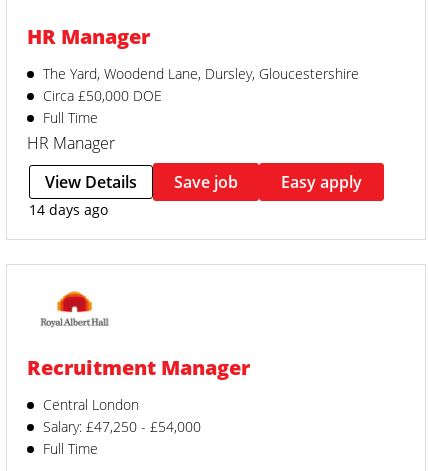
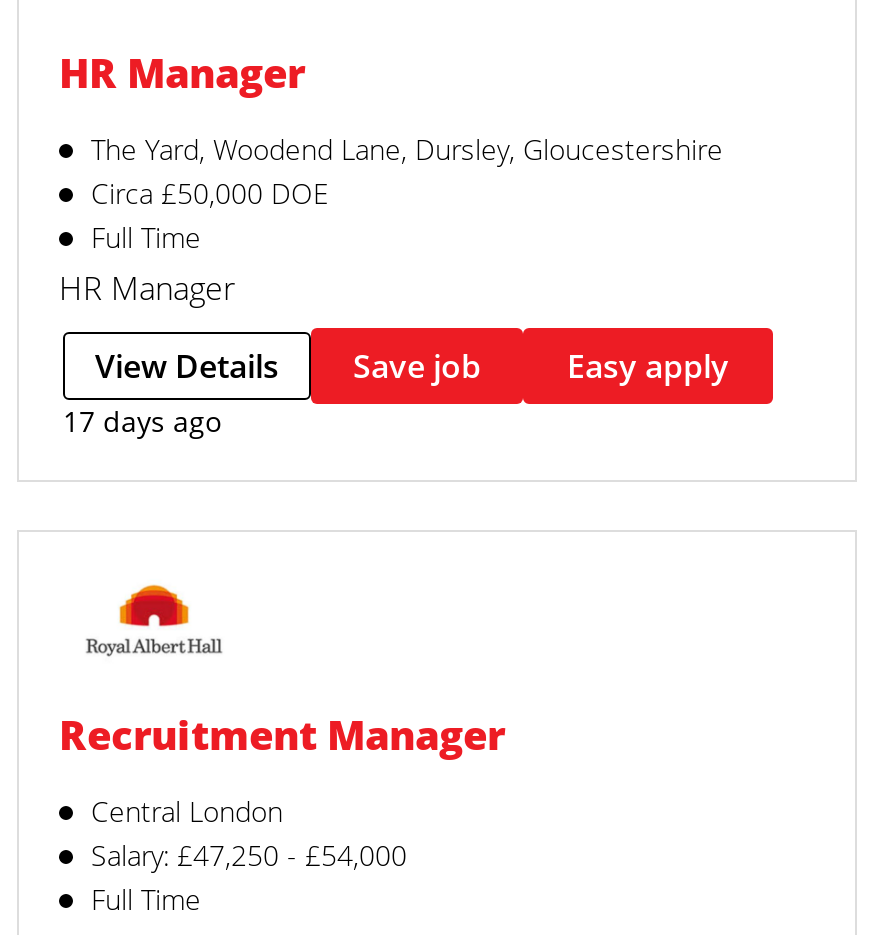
- 14 days ago
+ 17 days ago
